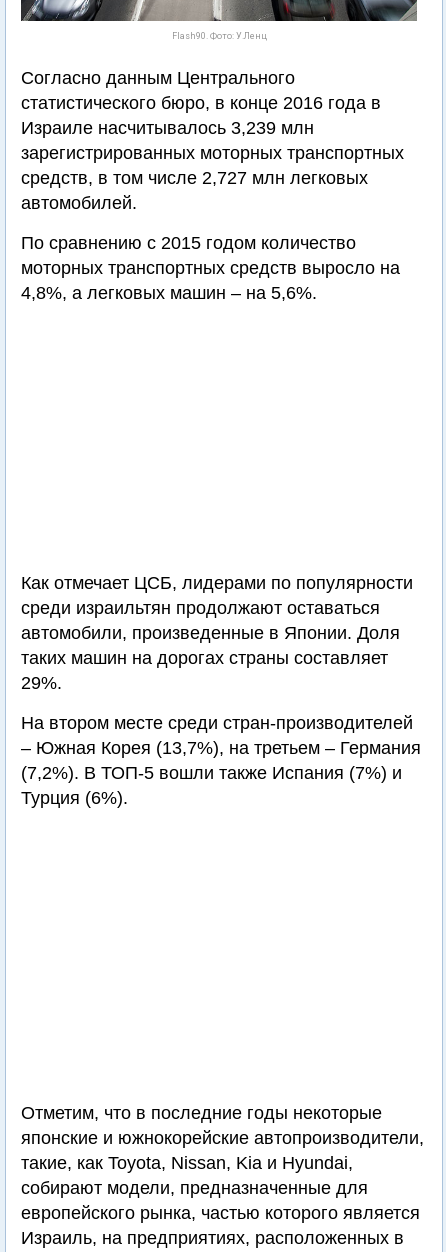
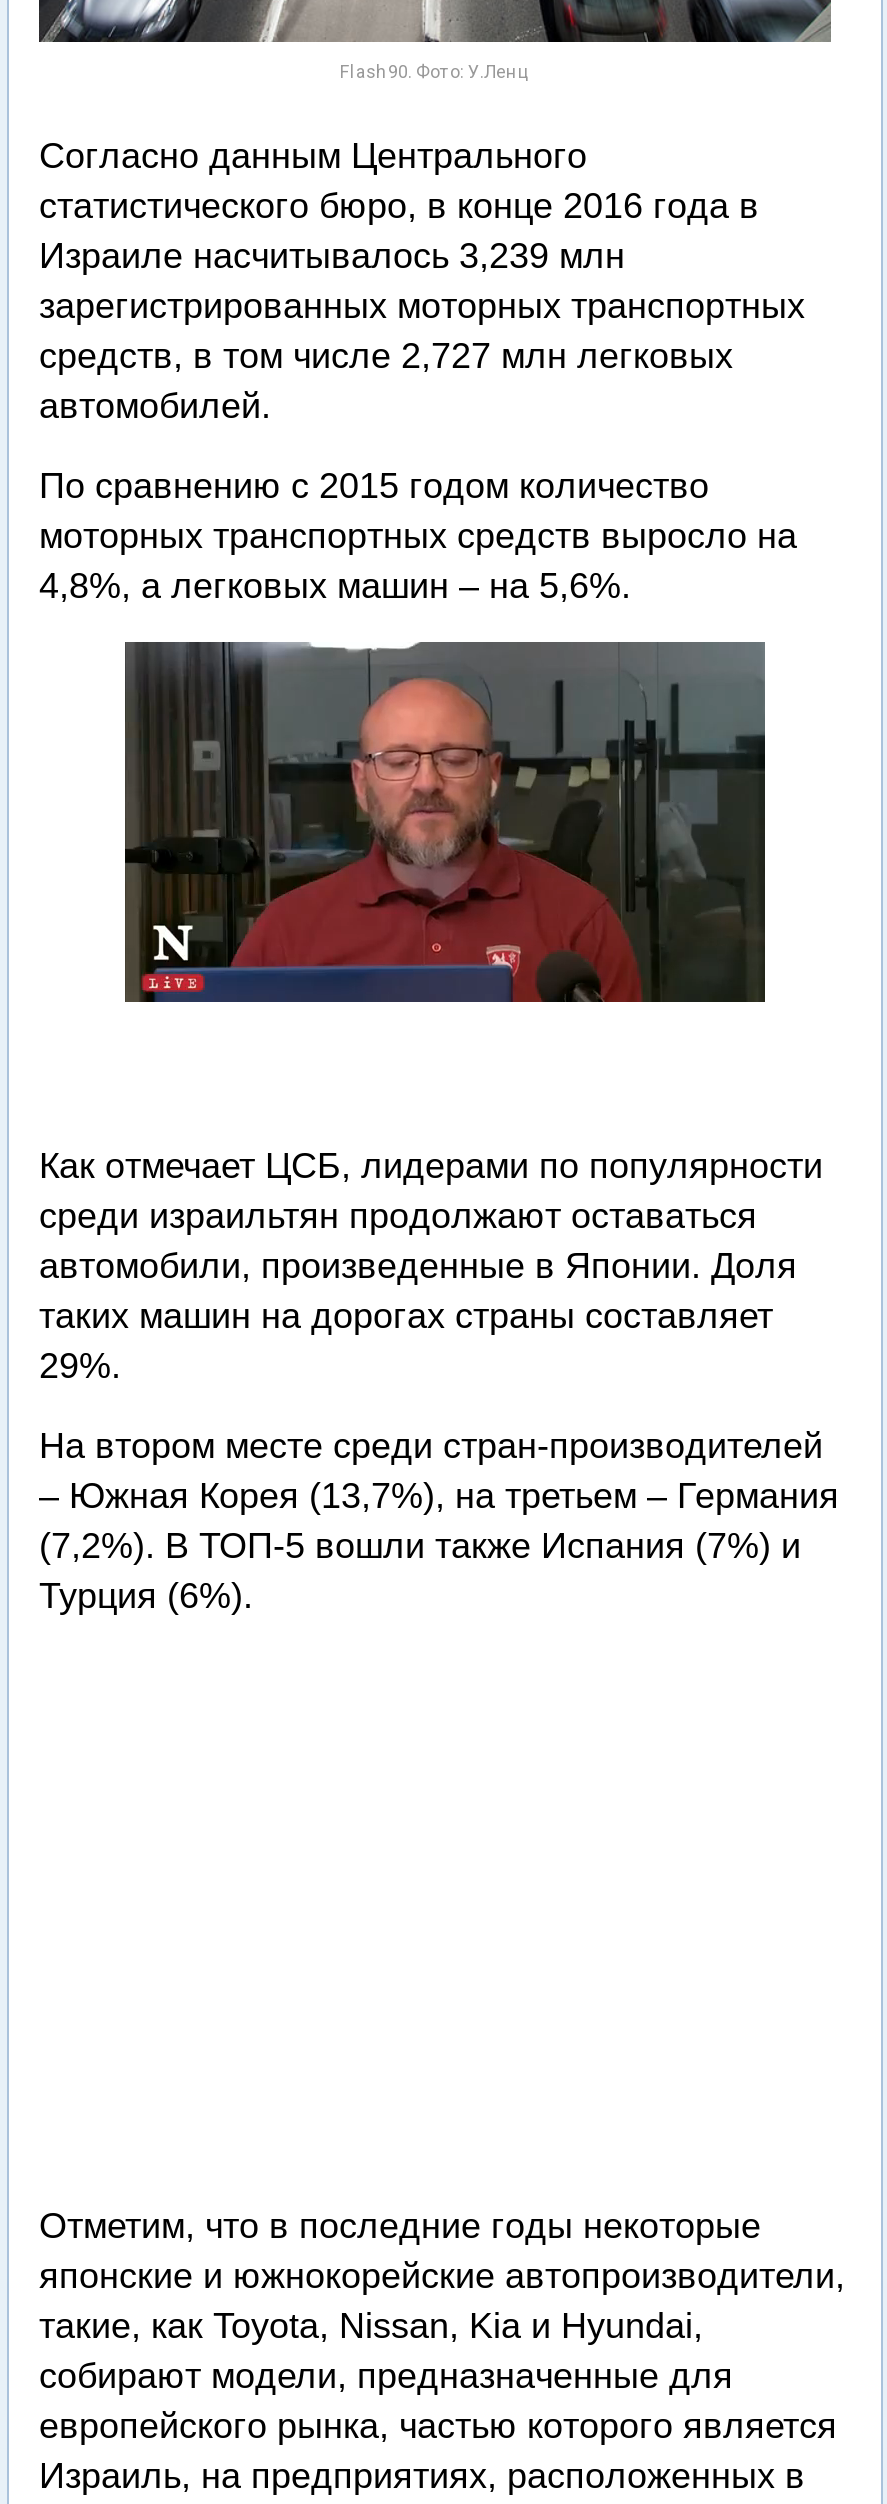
+ [image]
